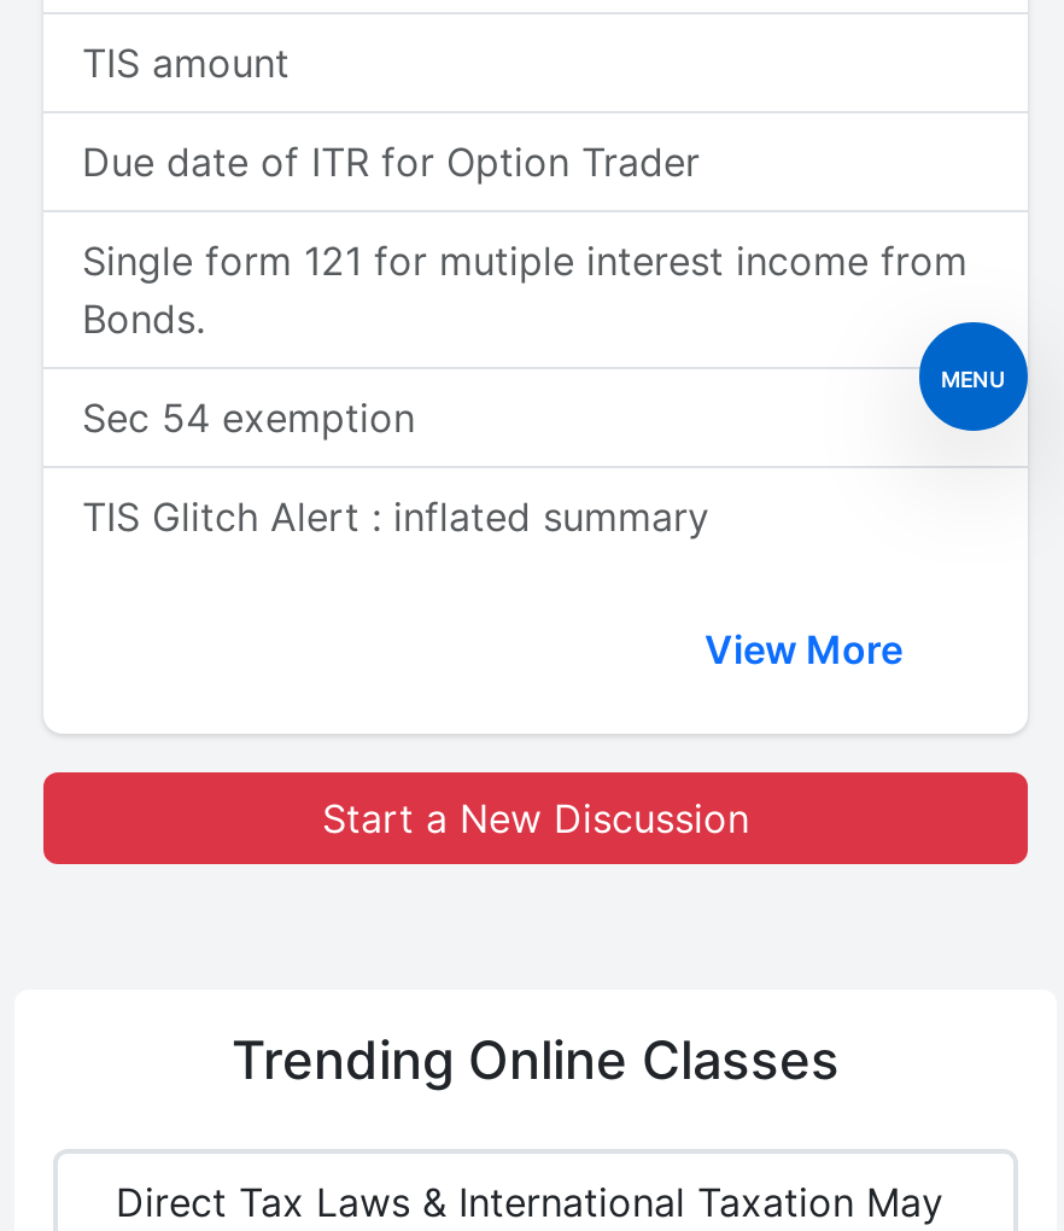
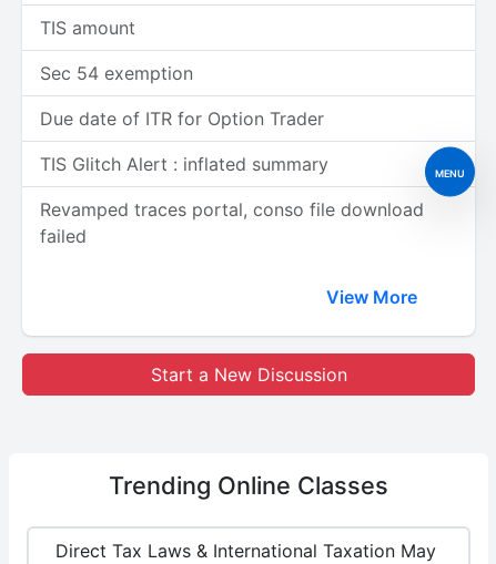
moved down: Due date of ITR for Option Trader

- Single form 121 for mutiple interest income from
- Bonds.

+ Revamped traces portal, conso file download
+ failed

moved up: Sec 54 exemption

moved up: TIS Glitch Alert : inflated summary
